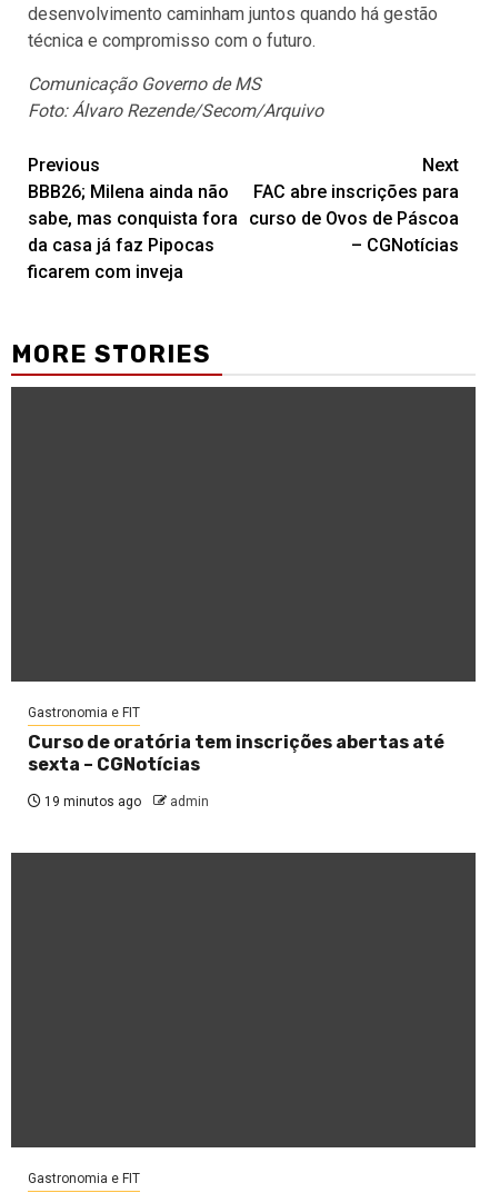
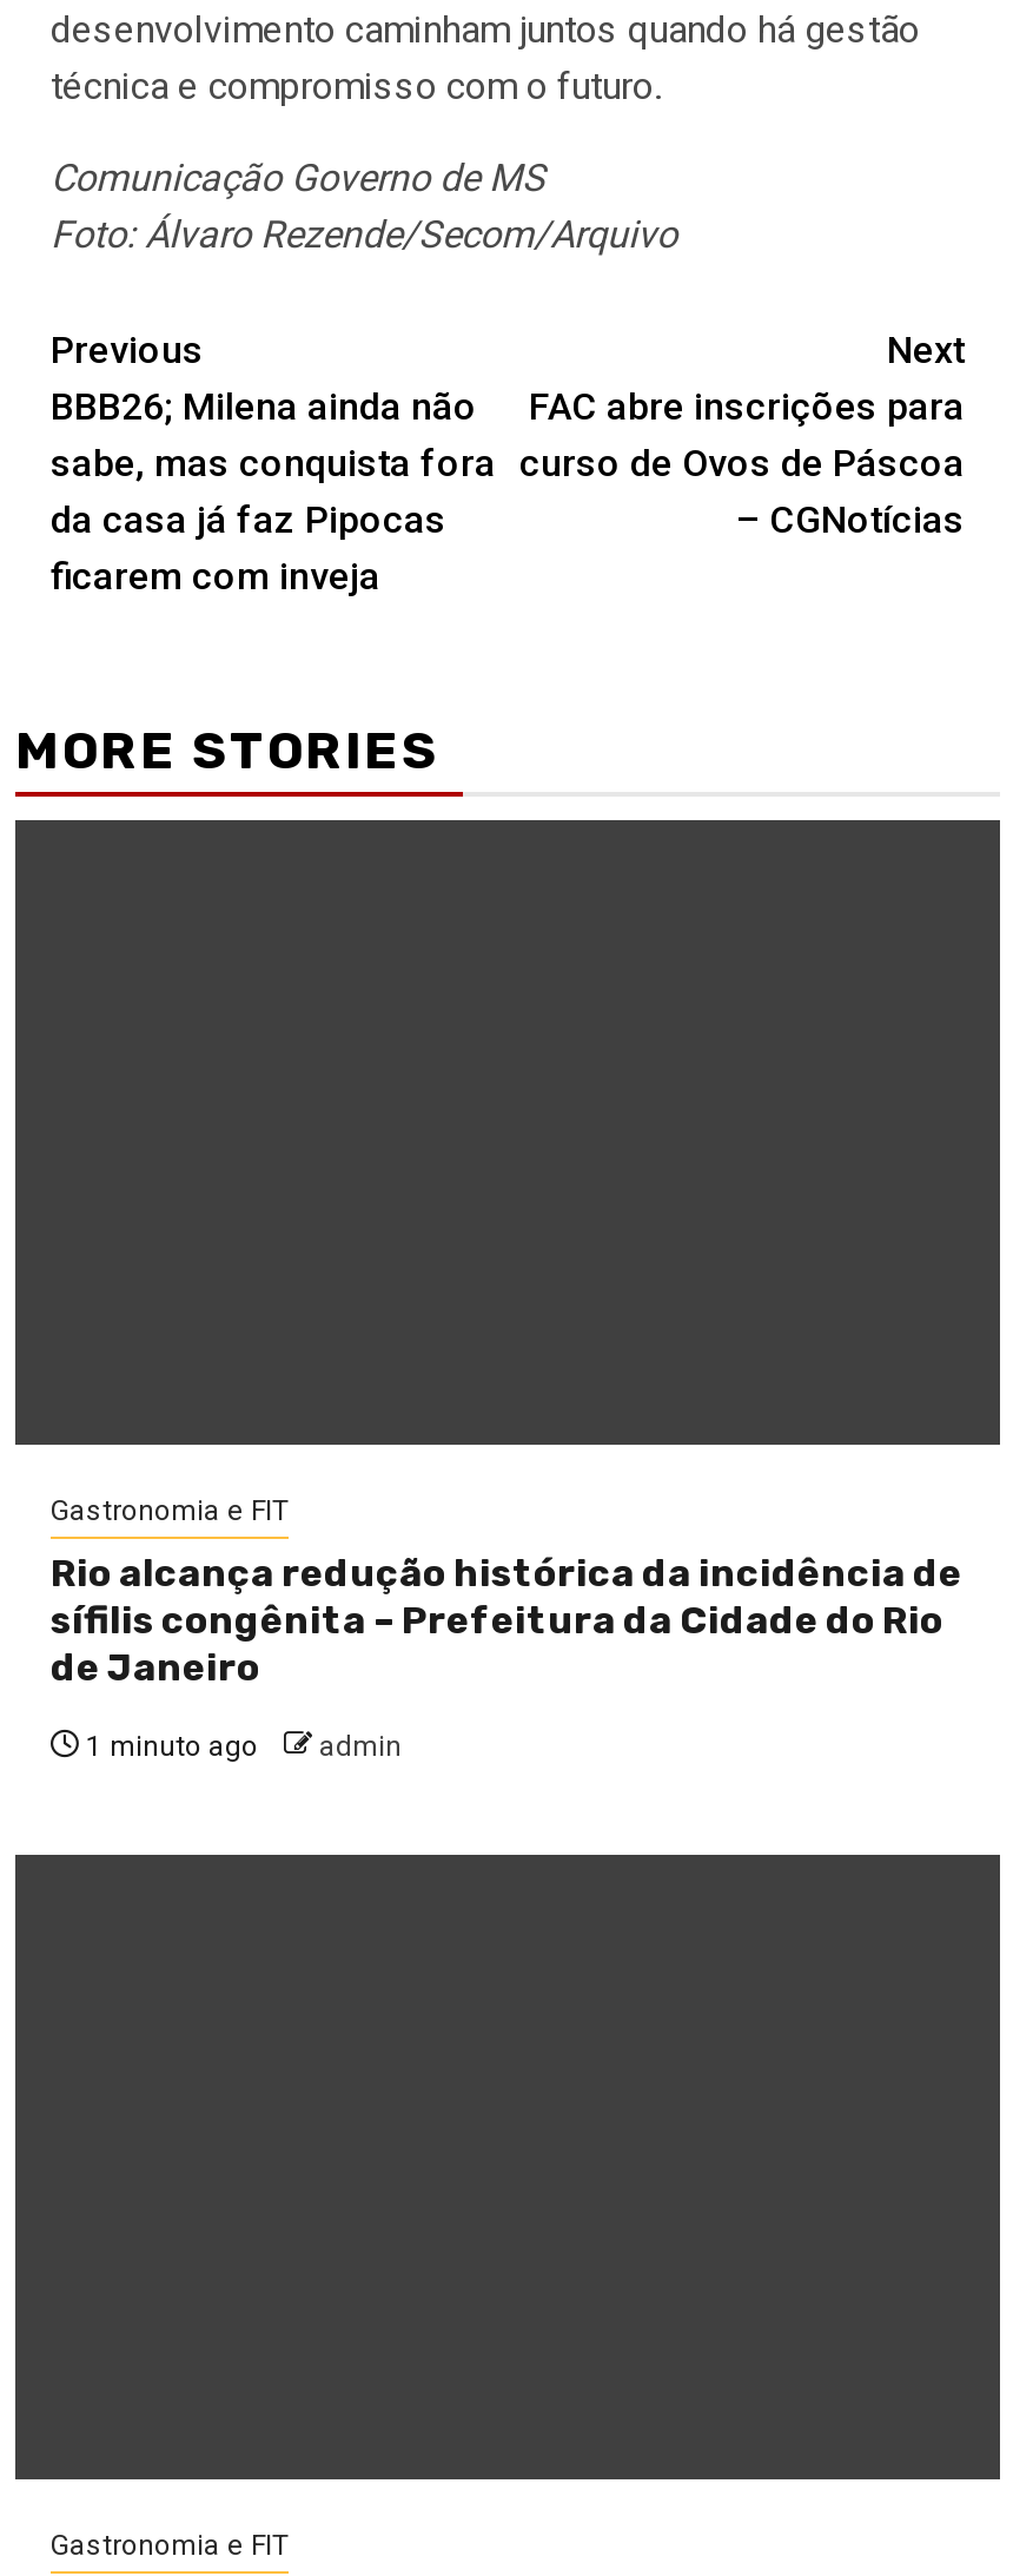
- Curso de oratória tem inscrições abertas até
- sexta – CGNotícias
+ Rio alcança redução histórica da incidência de
+ sífilis congênita – Prefeitura da Cidade do Rio
+ de Janeiro

- 19 minutos ago admin
+ 1 minuto ago admin
